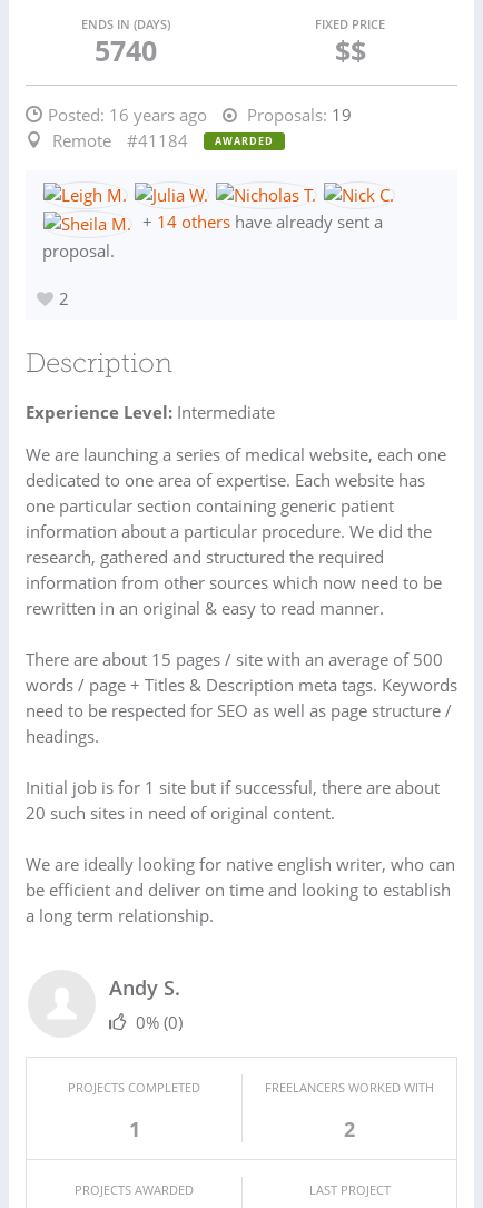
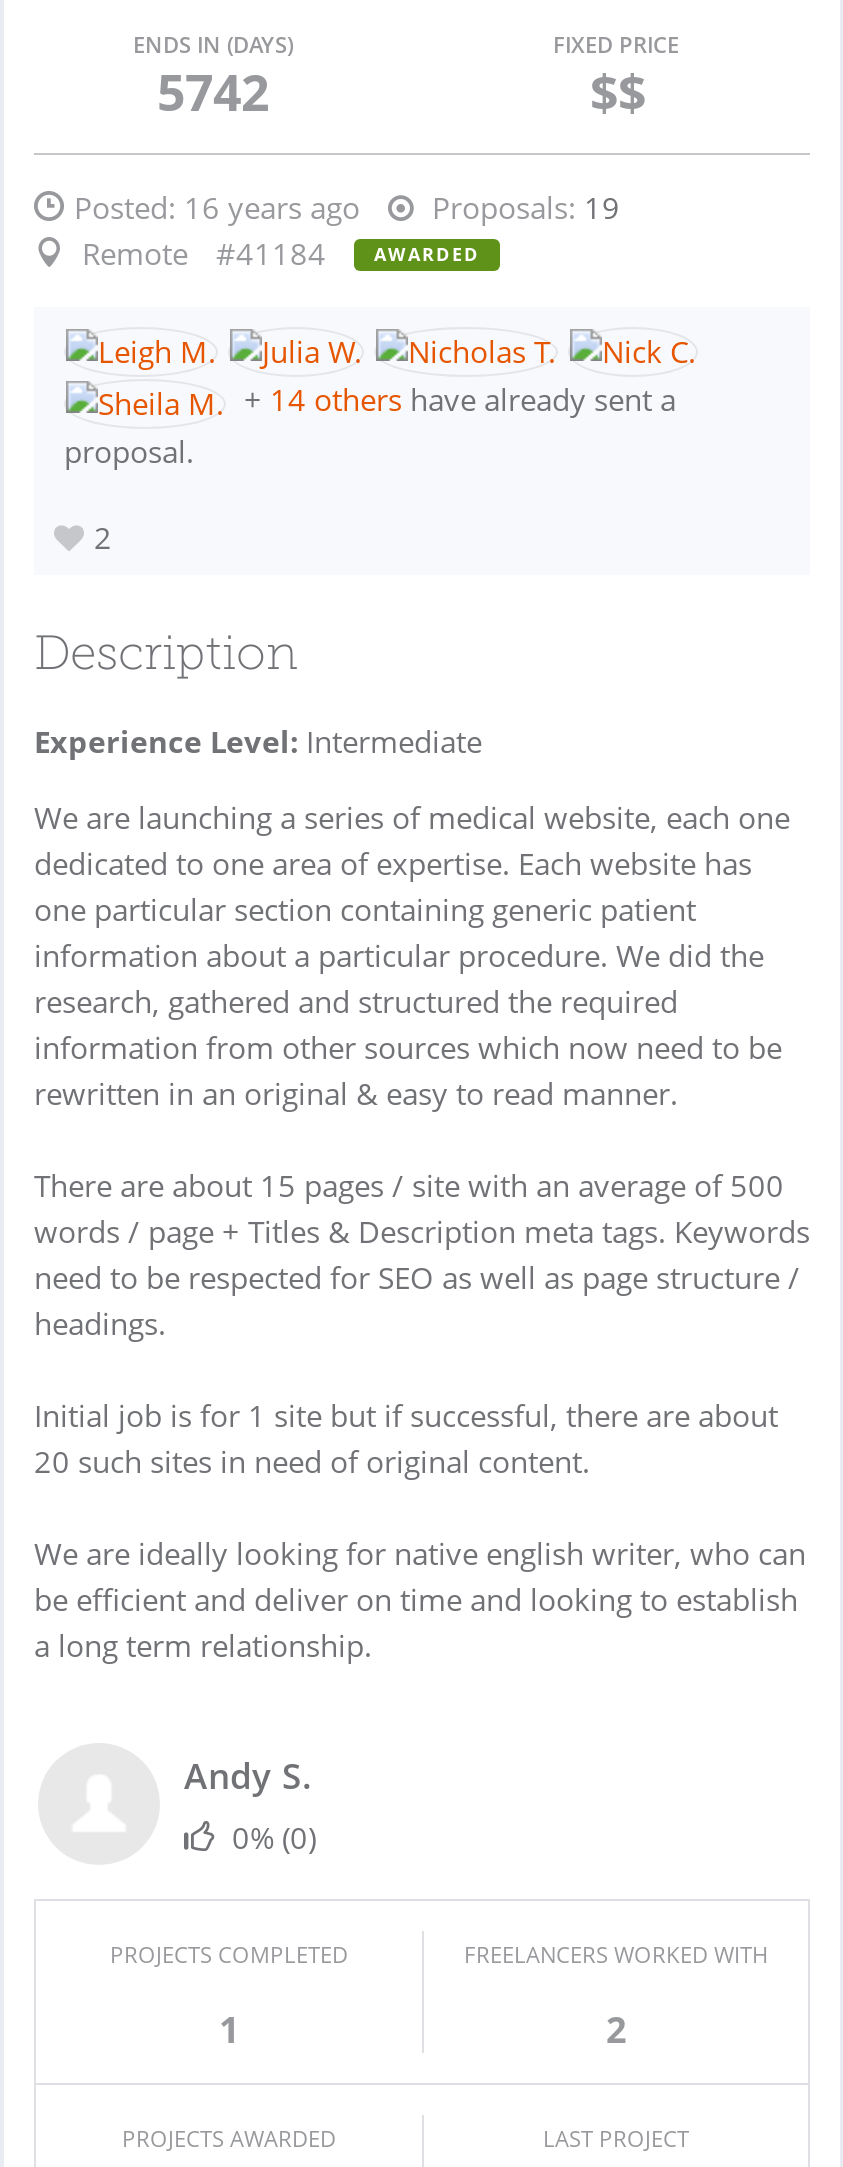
- 5740
+ 5742
